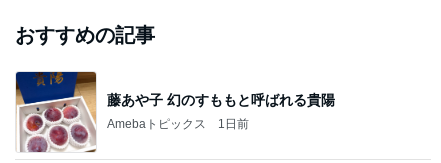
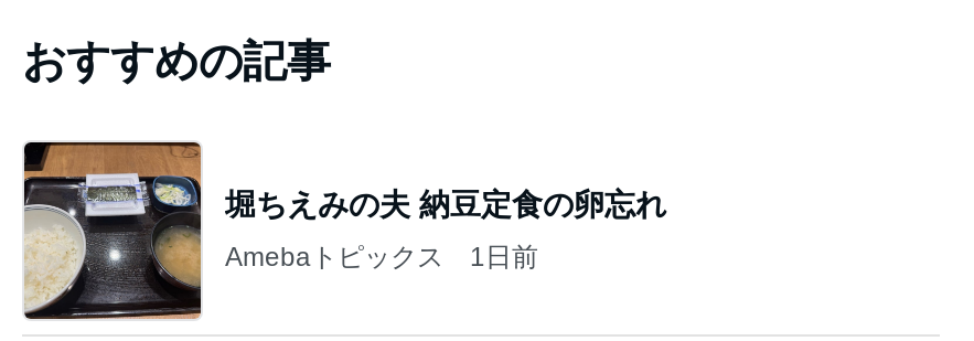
- [image]
- 藤あや子 幻のすももと呼ばれる貴陽
+ [image]
+ 堀ちえみの夫 納豆定食の卵忘れ
